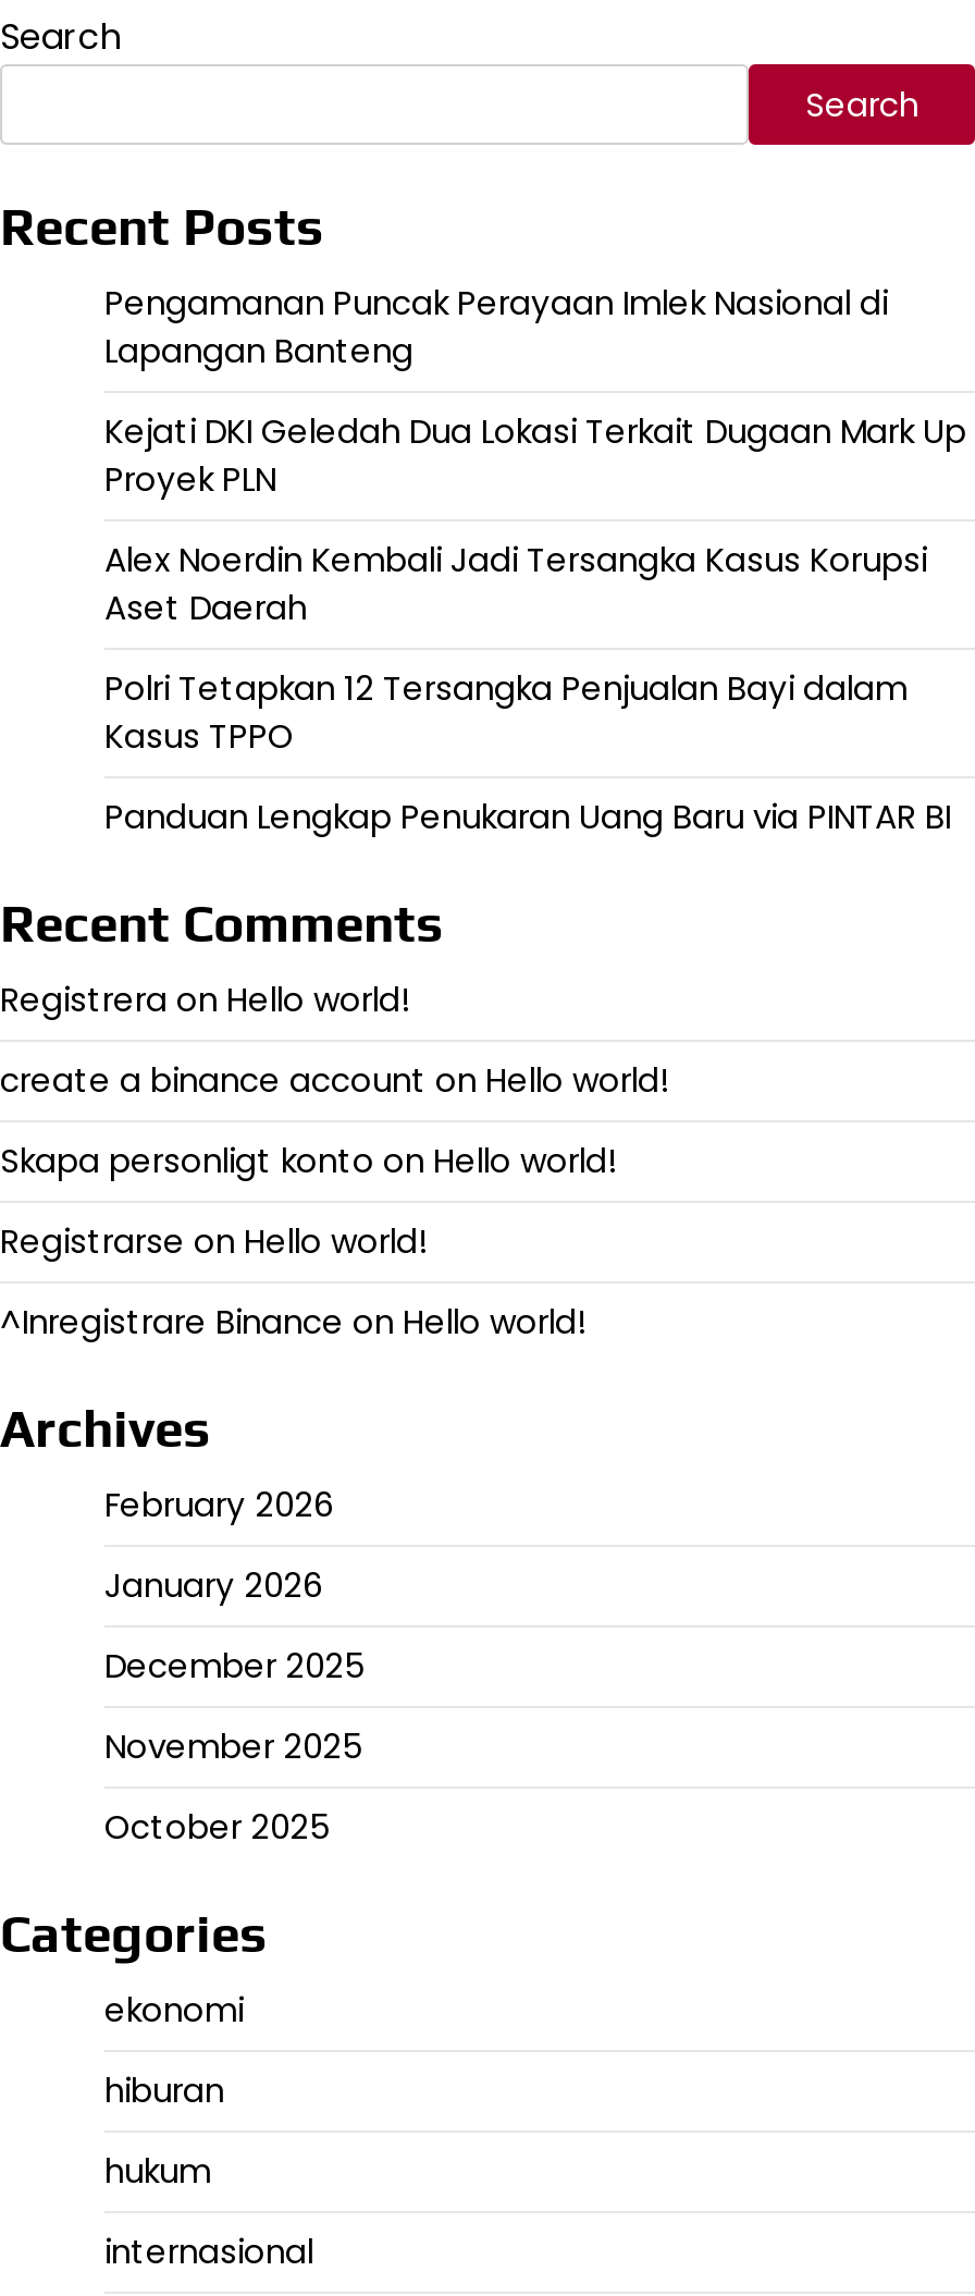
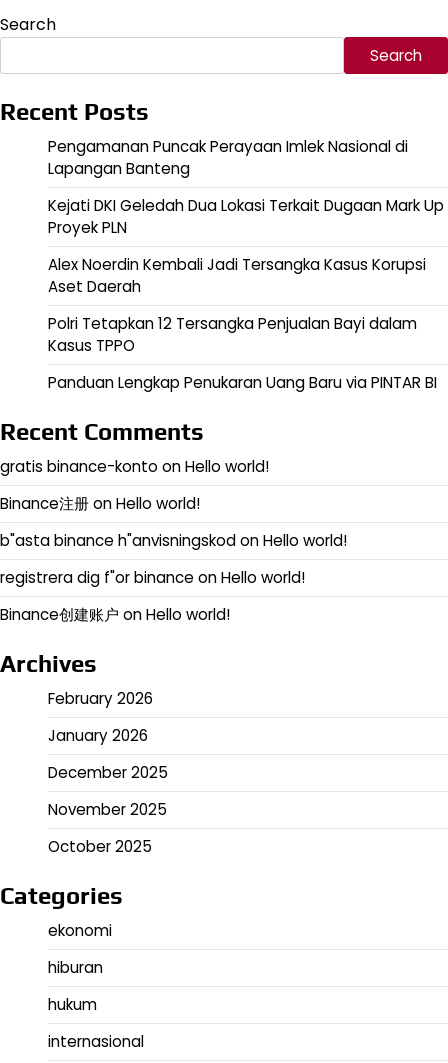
- Registrera on Hello world!
+ gratis binance-konto on Hello world!

- create a binance account on Hello world!
+ Binance注册on Hello world!

- Skapa personligt konto on Hello world!
+ b"asta binance h"anvisningskod on Hello world!

- Registrarse on Hello world!
+ registrera dig f"or binance on Hello world!

- ^Inregistrare Binance on Hello world!
+ Binance创建账户on Hello world!
